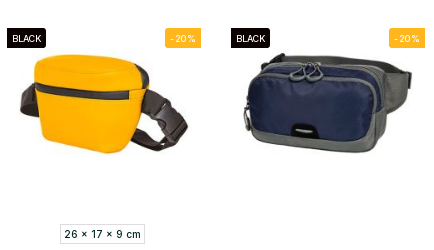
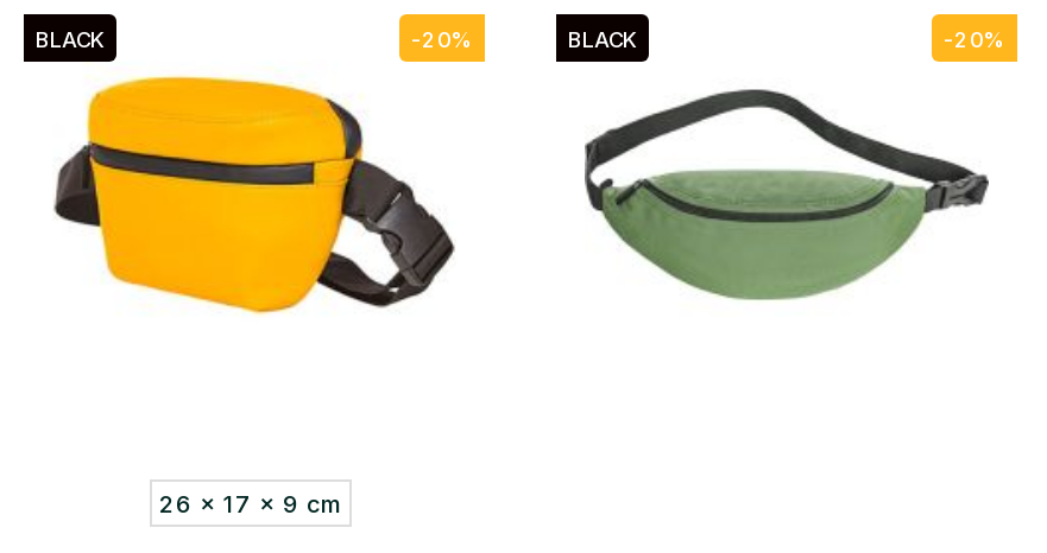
- [image]
+ [image]
